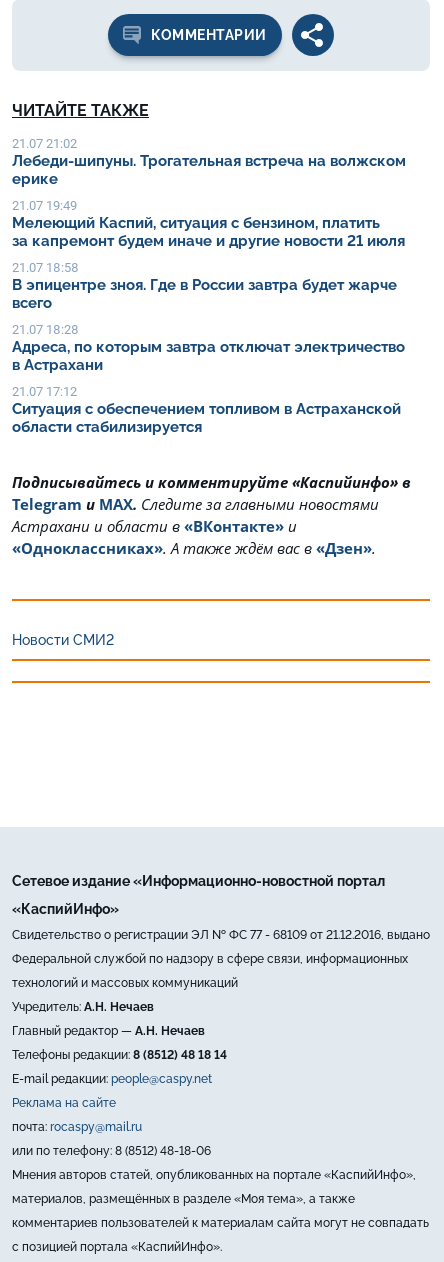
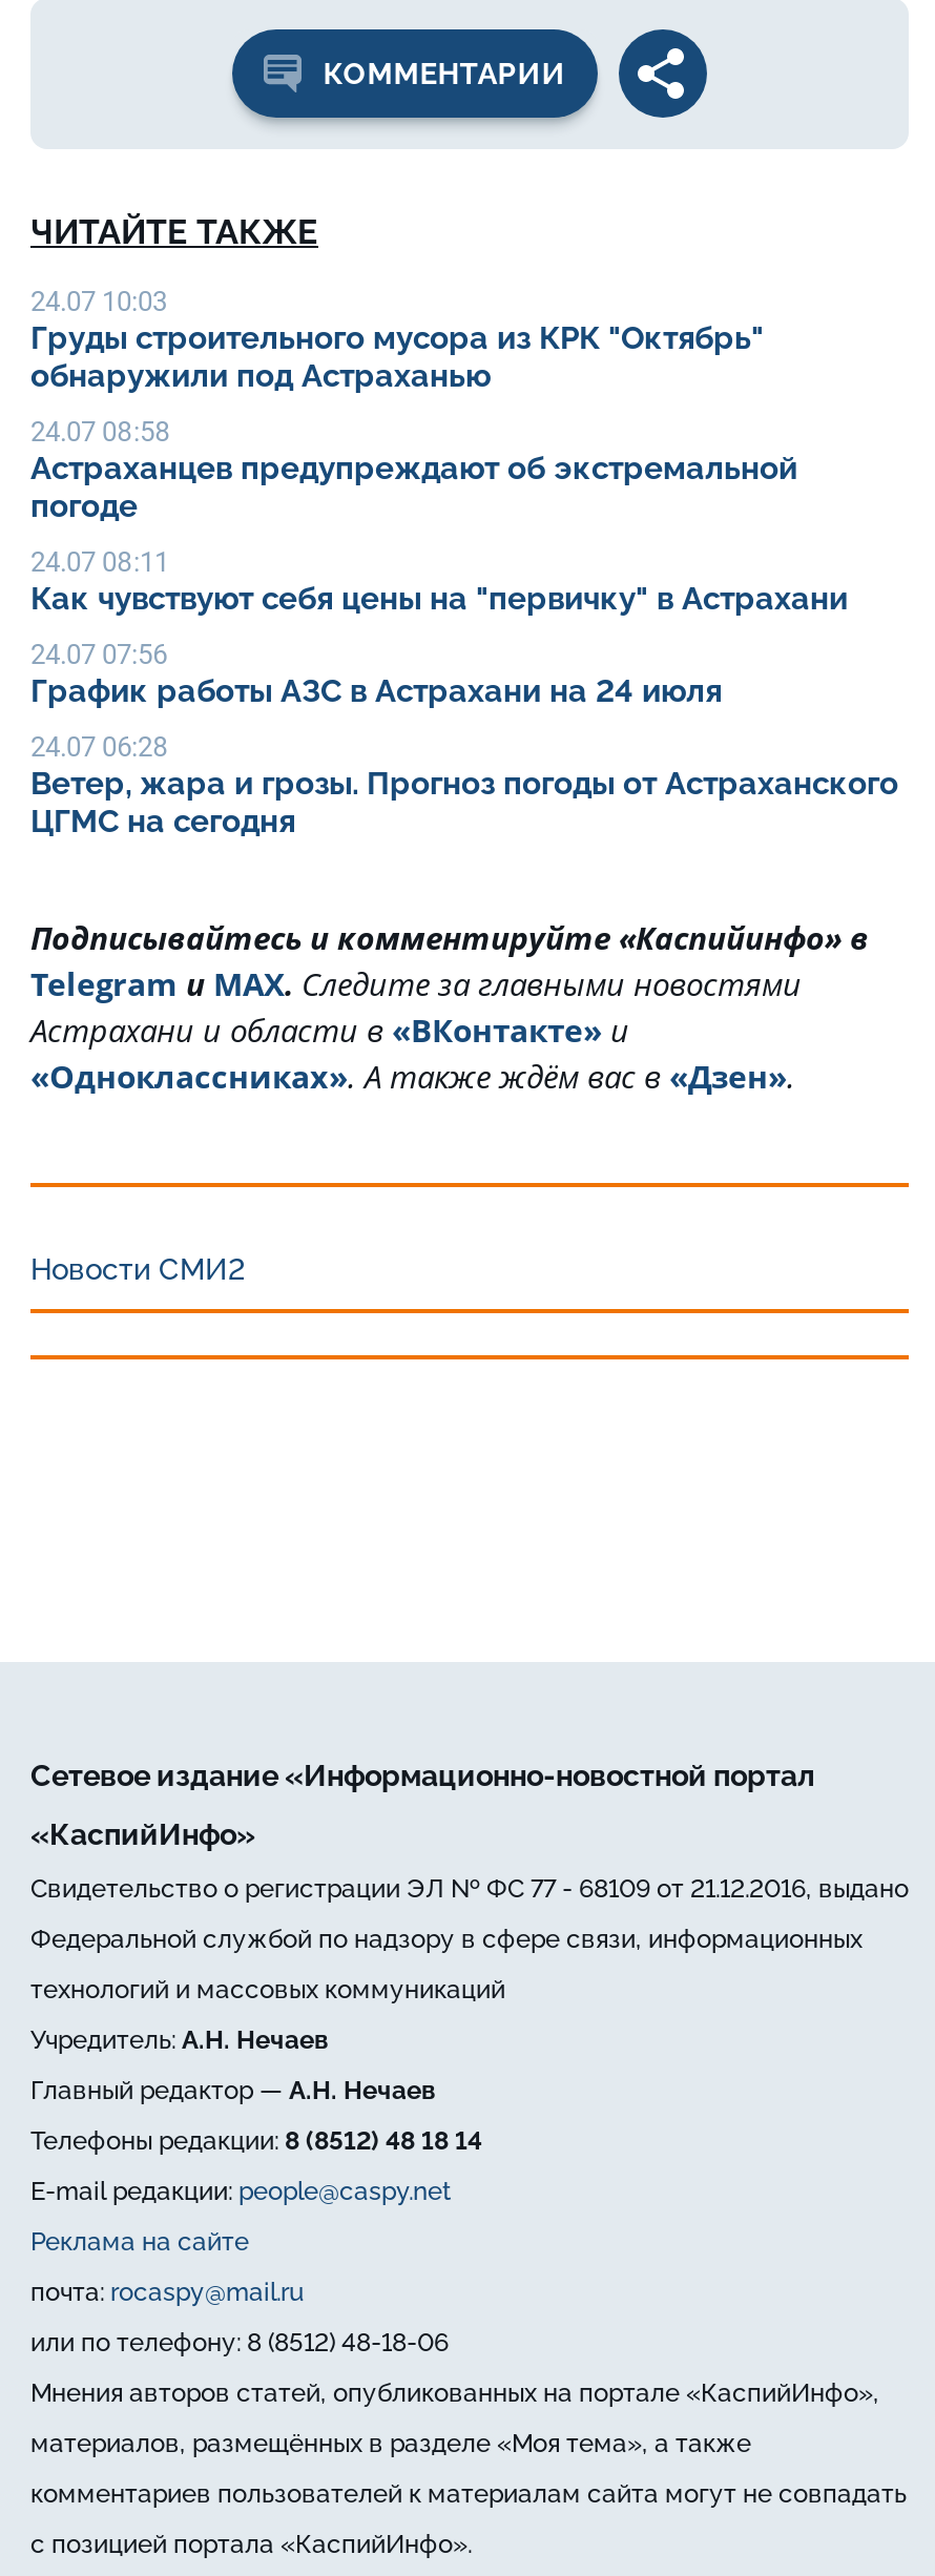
- 21.07 21:02
- Лебеди‑шипуны. Трогательная встреча на волжском
- ерике
+ 24.07 10:03
+ Груды строительного мусора из КРК "Октябрь"
+ обнаружили под Астраханью

- 21.07 19:49
- Мелеющий Каспий, ситуация с бензином, платить
- за капремонт будем иначе и другие новости 21 июля
+ 24.07 08:58
+ Астраханцев предупреждают об экстремальной
+ погоде

- 21.07 18:58
- В эпицентре зноя. Где в России завтра будет жарче
- всего
+ 24.07 08:11
+ Как чувствуют себя цены на "первичку" в Астрахани

- 21.07 18:28
- Адреса, по которым завтра отключат электричество
- в Астрахани
+ 24.07 07:56
+ График работы АЗС в Астрахани на 24 июля

- 21.07 17:12
- Ситуация с обеспечением топливом в Астраханской
- области стабилизируется
+ 24.07 06:28
+ Ветер, жара и грозы. Прогноз погоды от Астраханского
+ ЦГМС на сегодня
